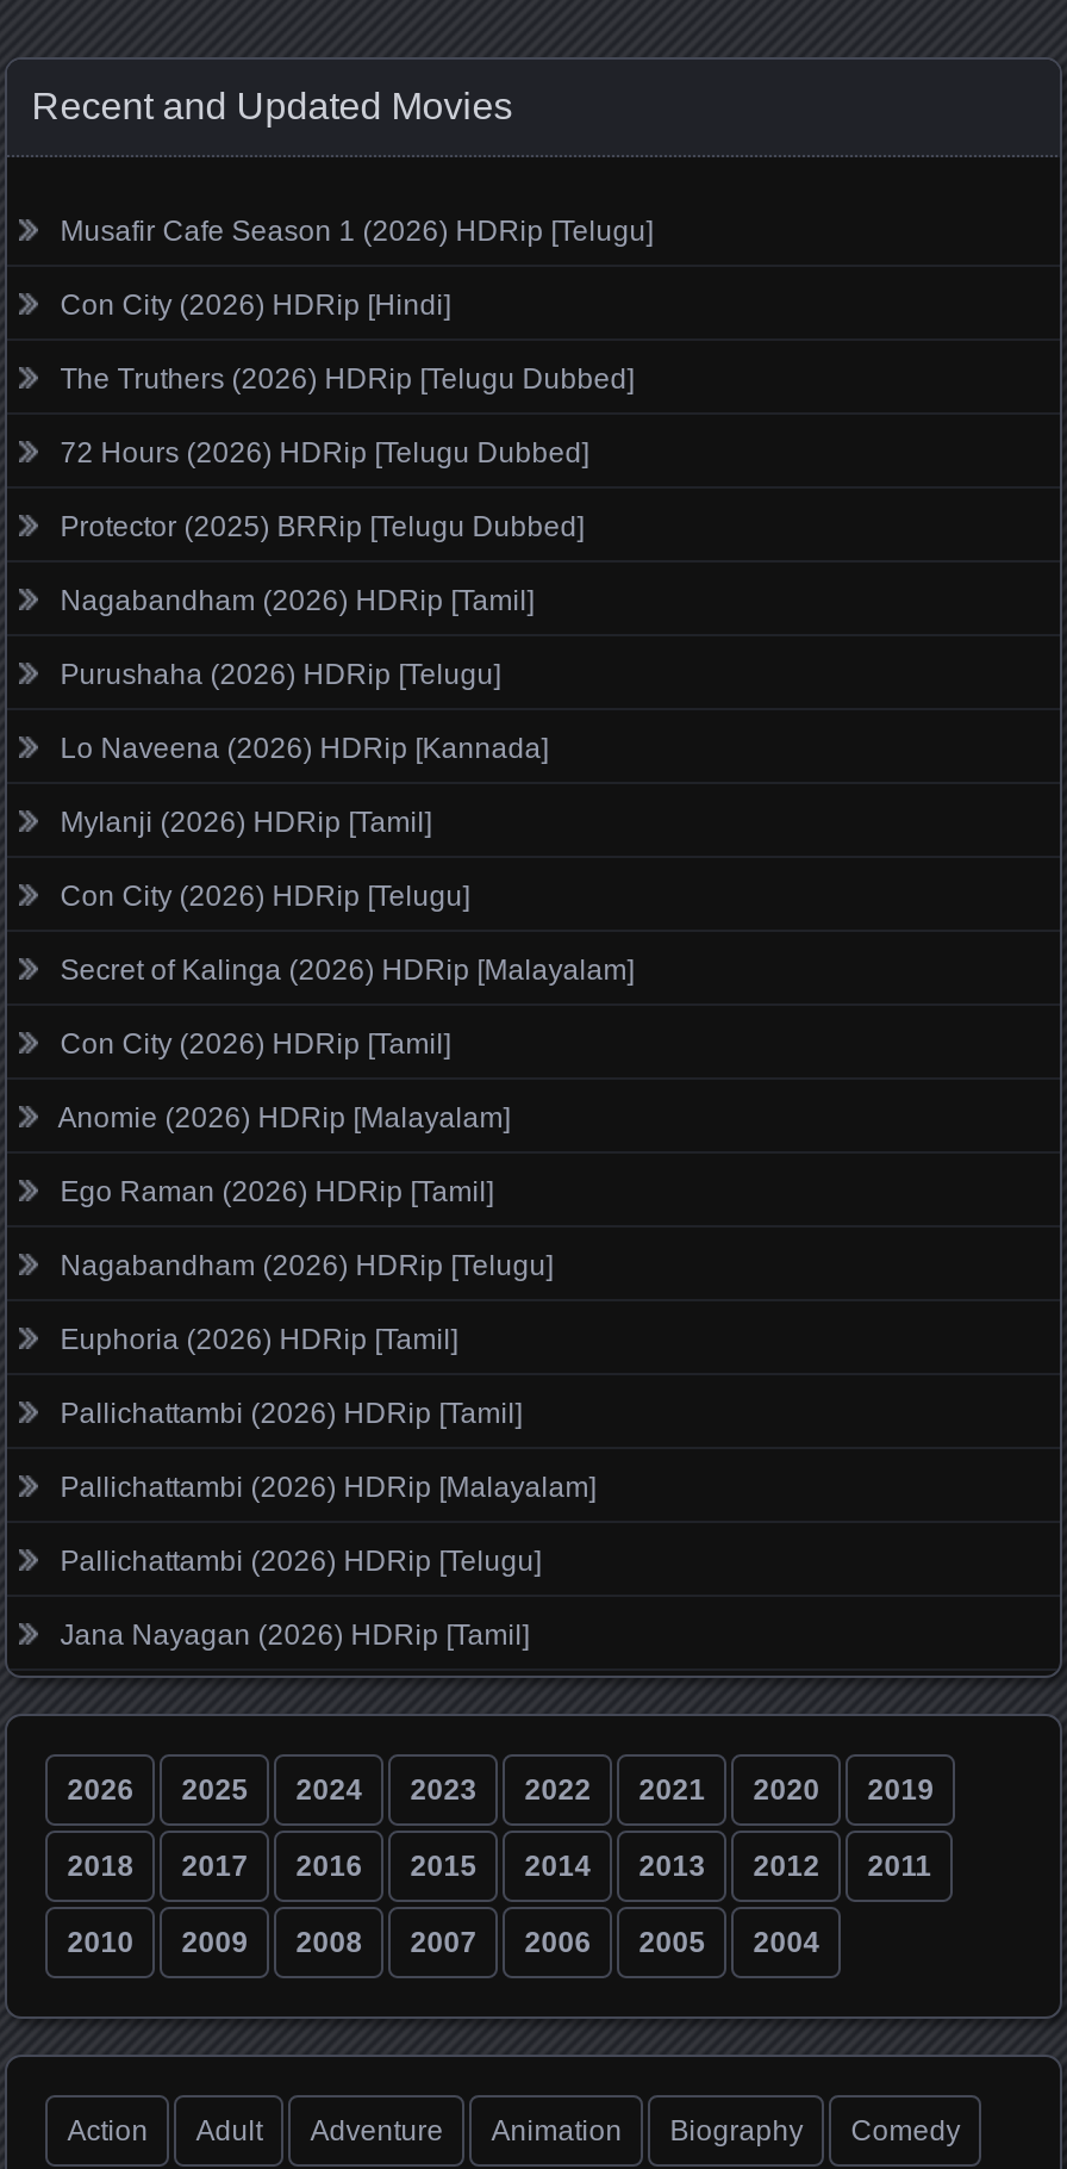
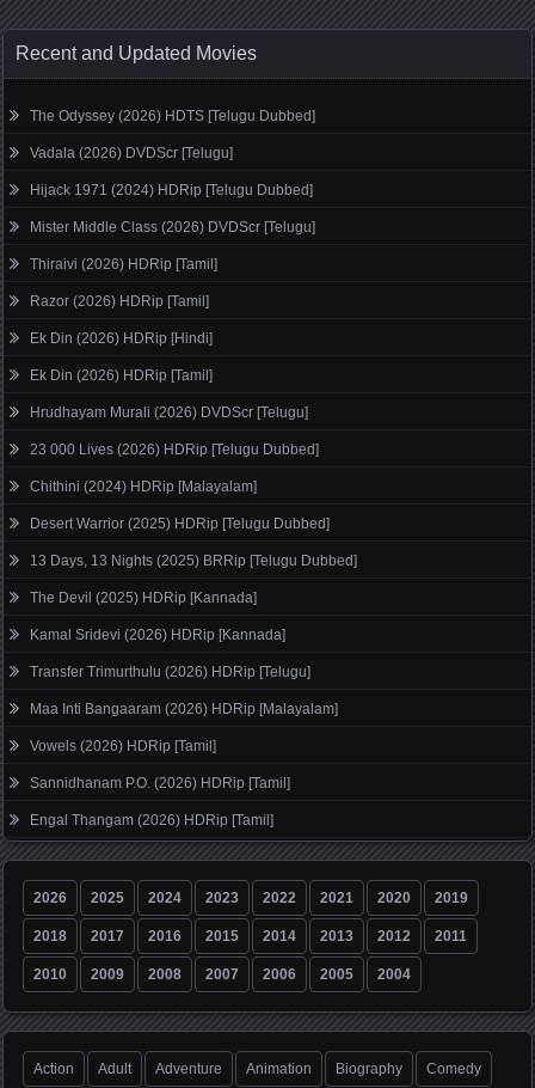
- Musafir Cafe Season 1 (2026) HDRip [Telugu]
+ The Odyssey (2026) HDTS [Telugu Dubbed]

- Con City (2026) HDRip [Hindi]
+ Vadala (2026) DVDScr [Telugu]

- The Truthers (2026) HDRip [Telugu Dubbed]
+ Hijack 1971 (2024) HDRip [Telugu Dubbed]

- 72 Hours (2026) HDRip [Telugu Dubbed]
+ Mister Middle Class (2026) DVDScr [Telugu]

- Protector (2025) BRRip [Telugu Dubbed]
+ Thiraivi (2026) HDRip [Tamil]

- Nagabandham (2026) HDRip [Tamil]
+ Razor (2026) HDRip [Tamil]

- Purushaha (2026) HDRip [Telugu]
+ Ek Din (2026) HDRip [Hindi]

- Lo Naveena (2026) HDRip [Kannada]
+ Ek Din (2026) HDRip [Tamil]

- Mylanji (2026) HDRip [Tamil]
+ Hrudhayam Murali (2026) DVDScr [Telugu]

- Con City (2026) HDRip [Telugu]
+ 23 000 Lives (2026) HDRip [Telugu Dubbed]

- Secret of Kalinga (2026) HDRip [Malayalam]
+ Chithini (2024) HDRip [Malayalam]

- Con City (2026) HDRip [Tamil]
+ Desert Warrior (2025) HDRip [Telugu Dubbed]

- Anomie (2026) HDRip [Malayalam]
+ 13 Days, 13 Nights (2025) BRRip [Telugu Dubbed]

- Ego Raman (2026) HDRip [Tamil]
+ The Devil (2025) HDRip [Kannada]

- Nagabandham (2026) HDRip [Telugu]
+ Kamal Sridevi (2026) HDRip [Kannada]

- Euphoria (2026) HDRip [Tamil]
+ Transfer Trimurthulu (2026) HDRip [Telugu]

- Pallichattambi (2026) HDRip [Tamil]
+ Maa Inti Bangaaram (2026) HDRip [Malayalam]

- Pallichattambi (2026) HDRip [Malayalam]
+ Vowels (2026) HDRip [Tamil]

- Pallichattambi (2026) HDRip [Telugu]
+ Sannidhanam P.O. (2026) HDRip [Tamil]

- Jana Nayagan (2026) HDRip [Tamil]
+ Engal Thangam (2026) HDRip [Tamil]
